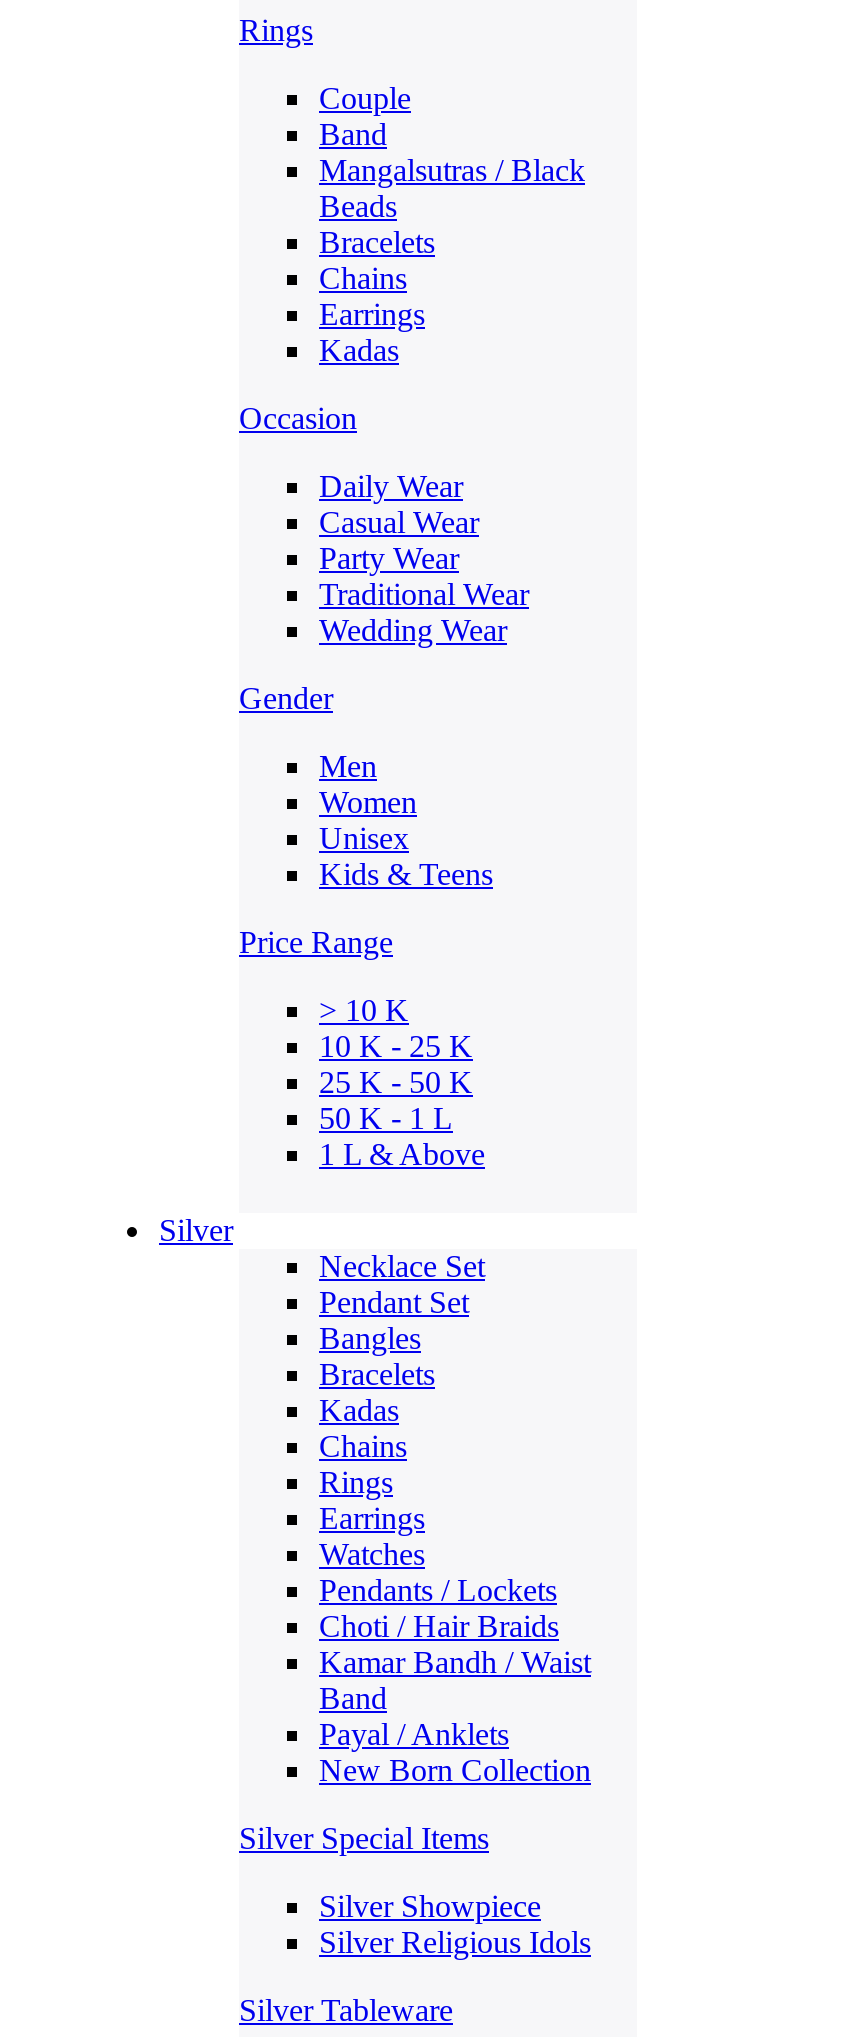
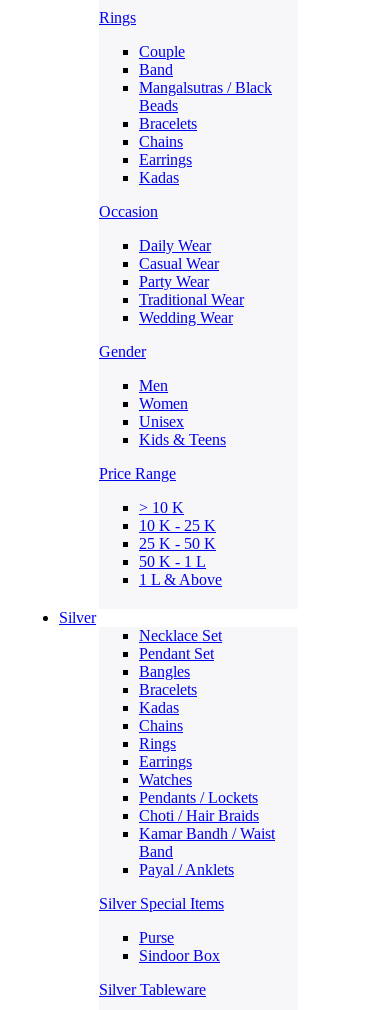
- New Born Collection

- Silver Showpiece
- Silver Religious Idols
+ Purse
+ Sindoor Box
